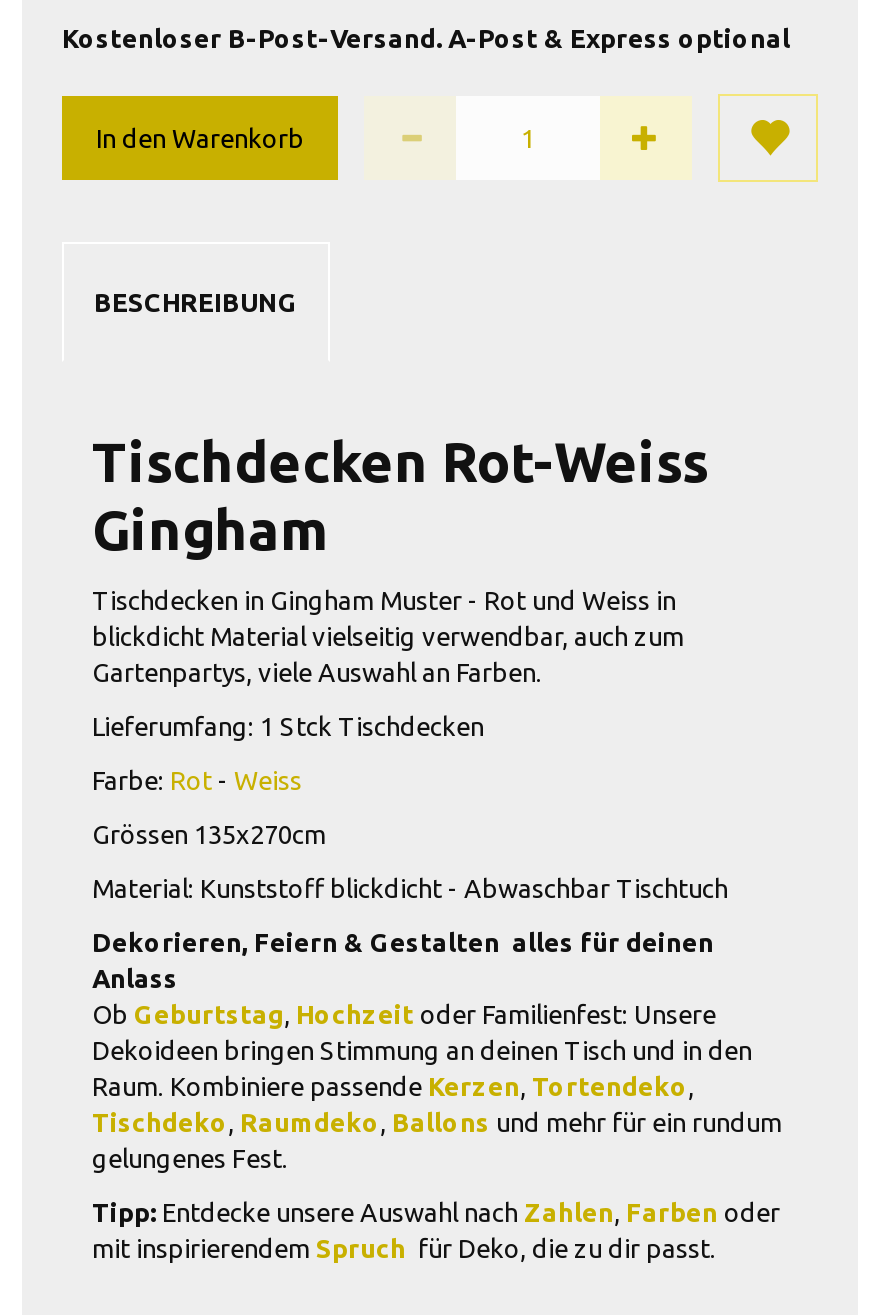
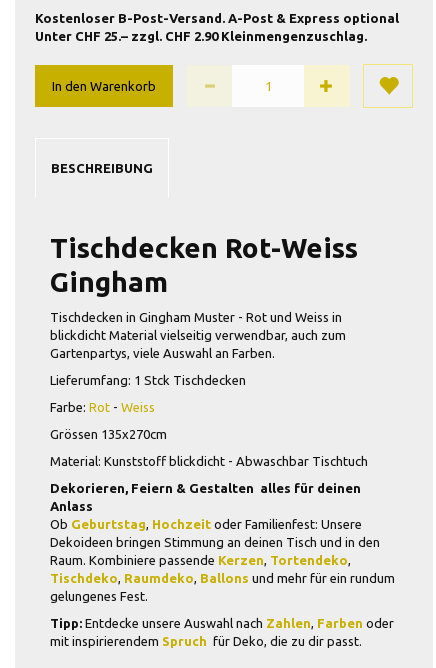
+ Unter CHF 25.– zzgl. CHF 2.90 Kleinmengenzuschlag.
